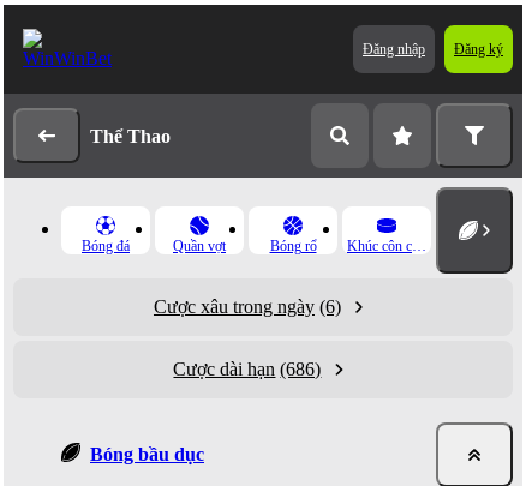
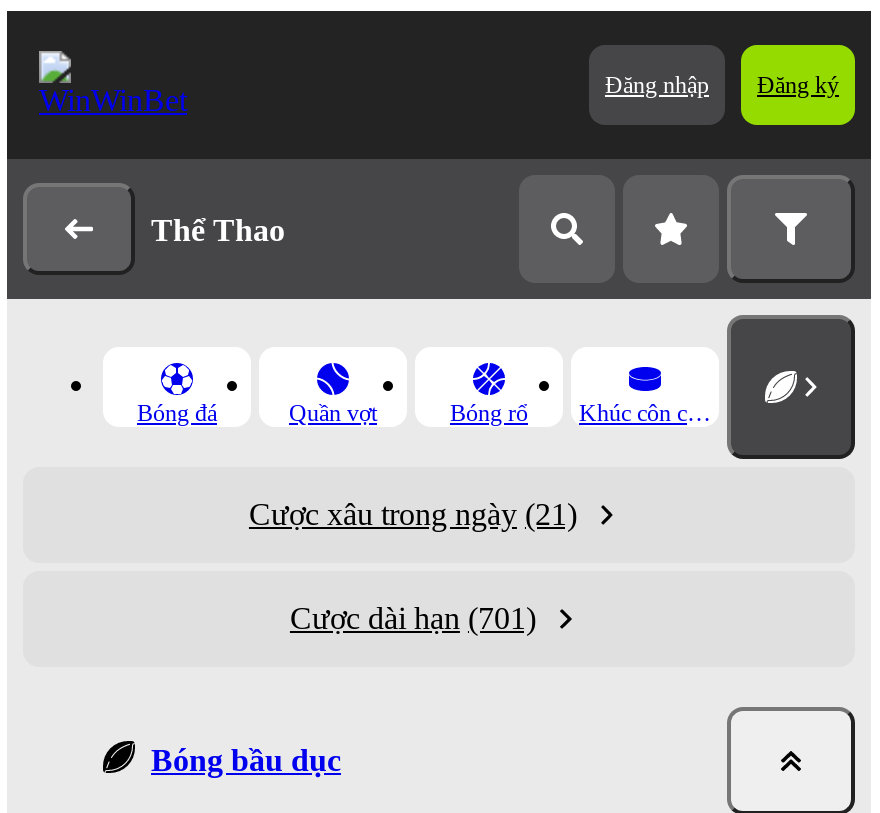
- Cược xâu trong ngày (6)
+ Cược xâu trong ngày (21)

- Cược dài hạn (686)
+ Cược dài hạn (701)
